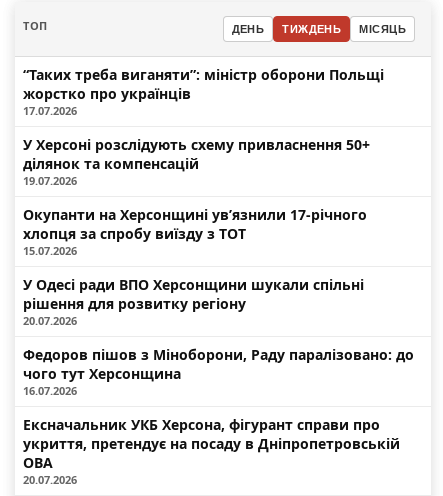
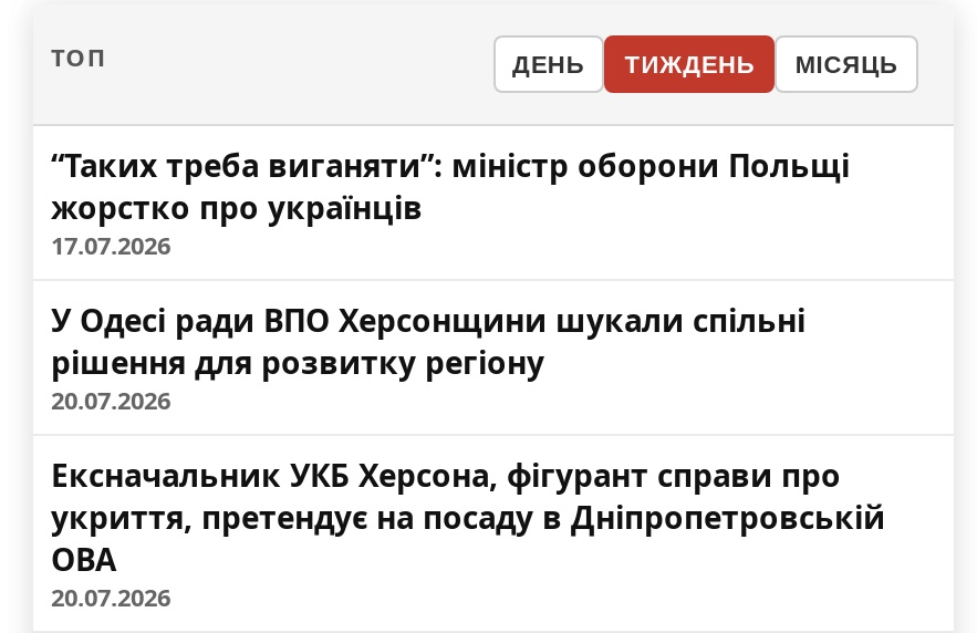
- У Херсоні розслідують схему привласнення 50+
- ділянок та компенсацій
- 19.07.2026
- Окупанти на Херсонщині ув’язнили 17-річного
- хлопця за спробу виїзду з ТОТ
- 15.07.2026

- Федоров пішов з Міноборони, Раду паралізовано: до
- чого тут Херсонщина
- 16.07.2026
